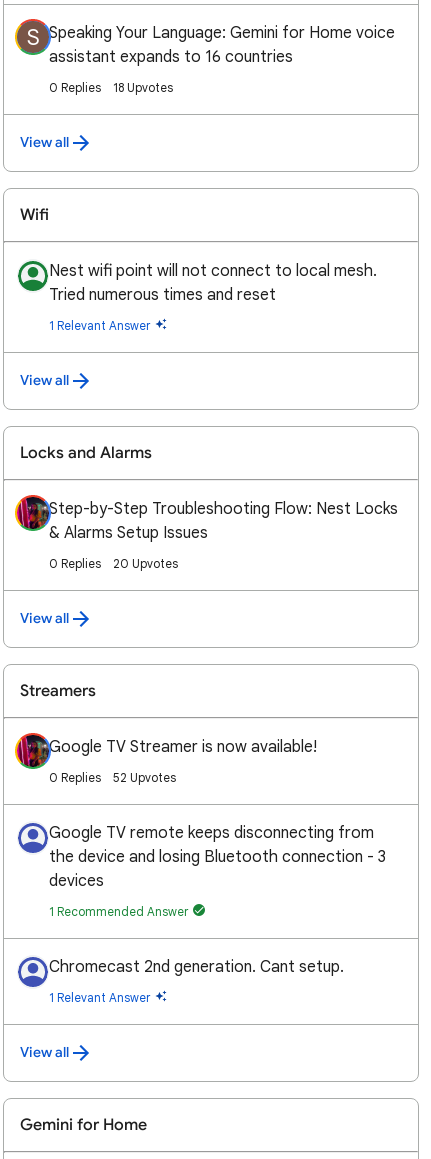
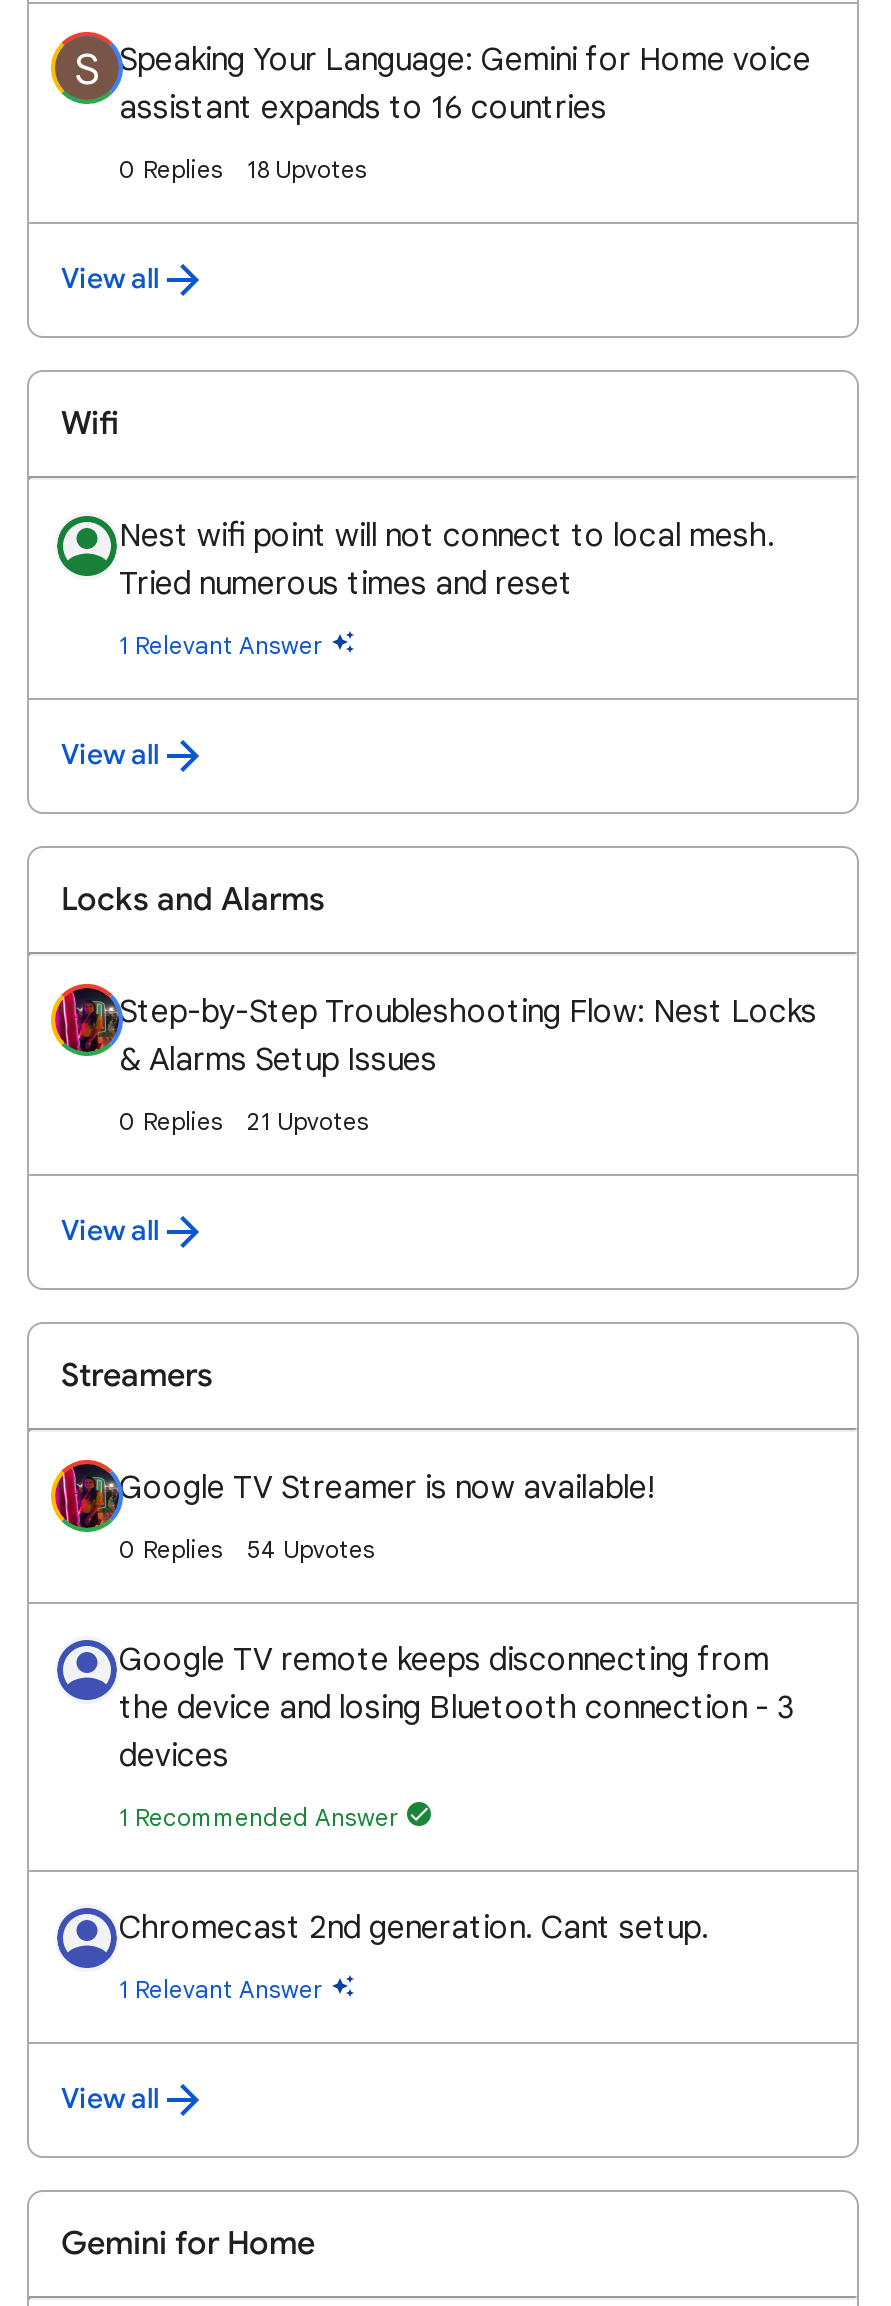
- 20 Upvotes
+ 21 Upvotes

- 52 Upvotes
+ 54 Upvotes
